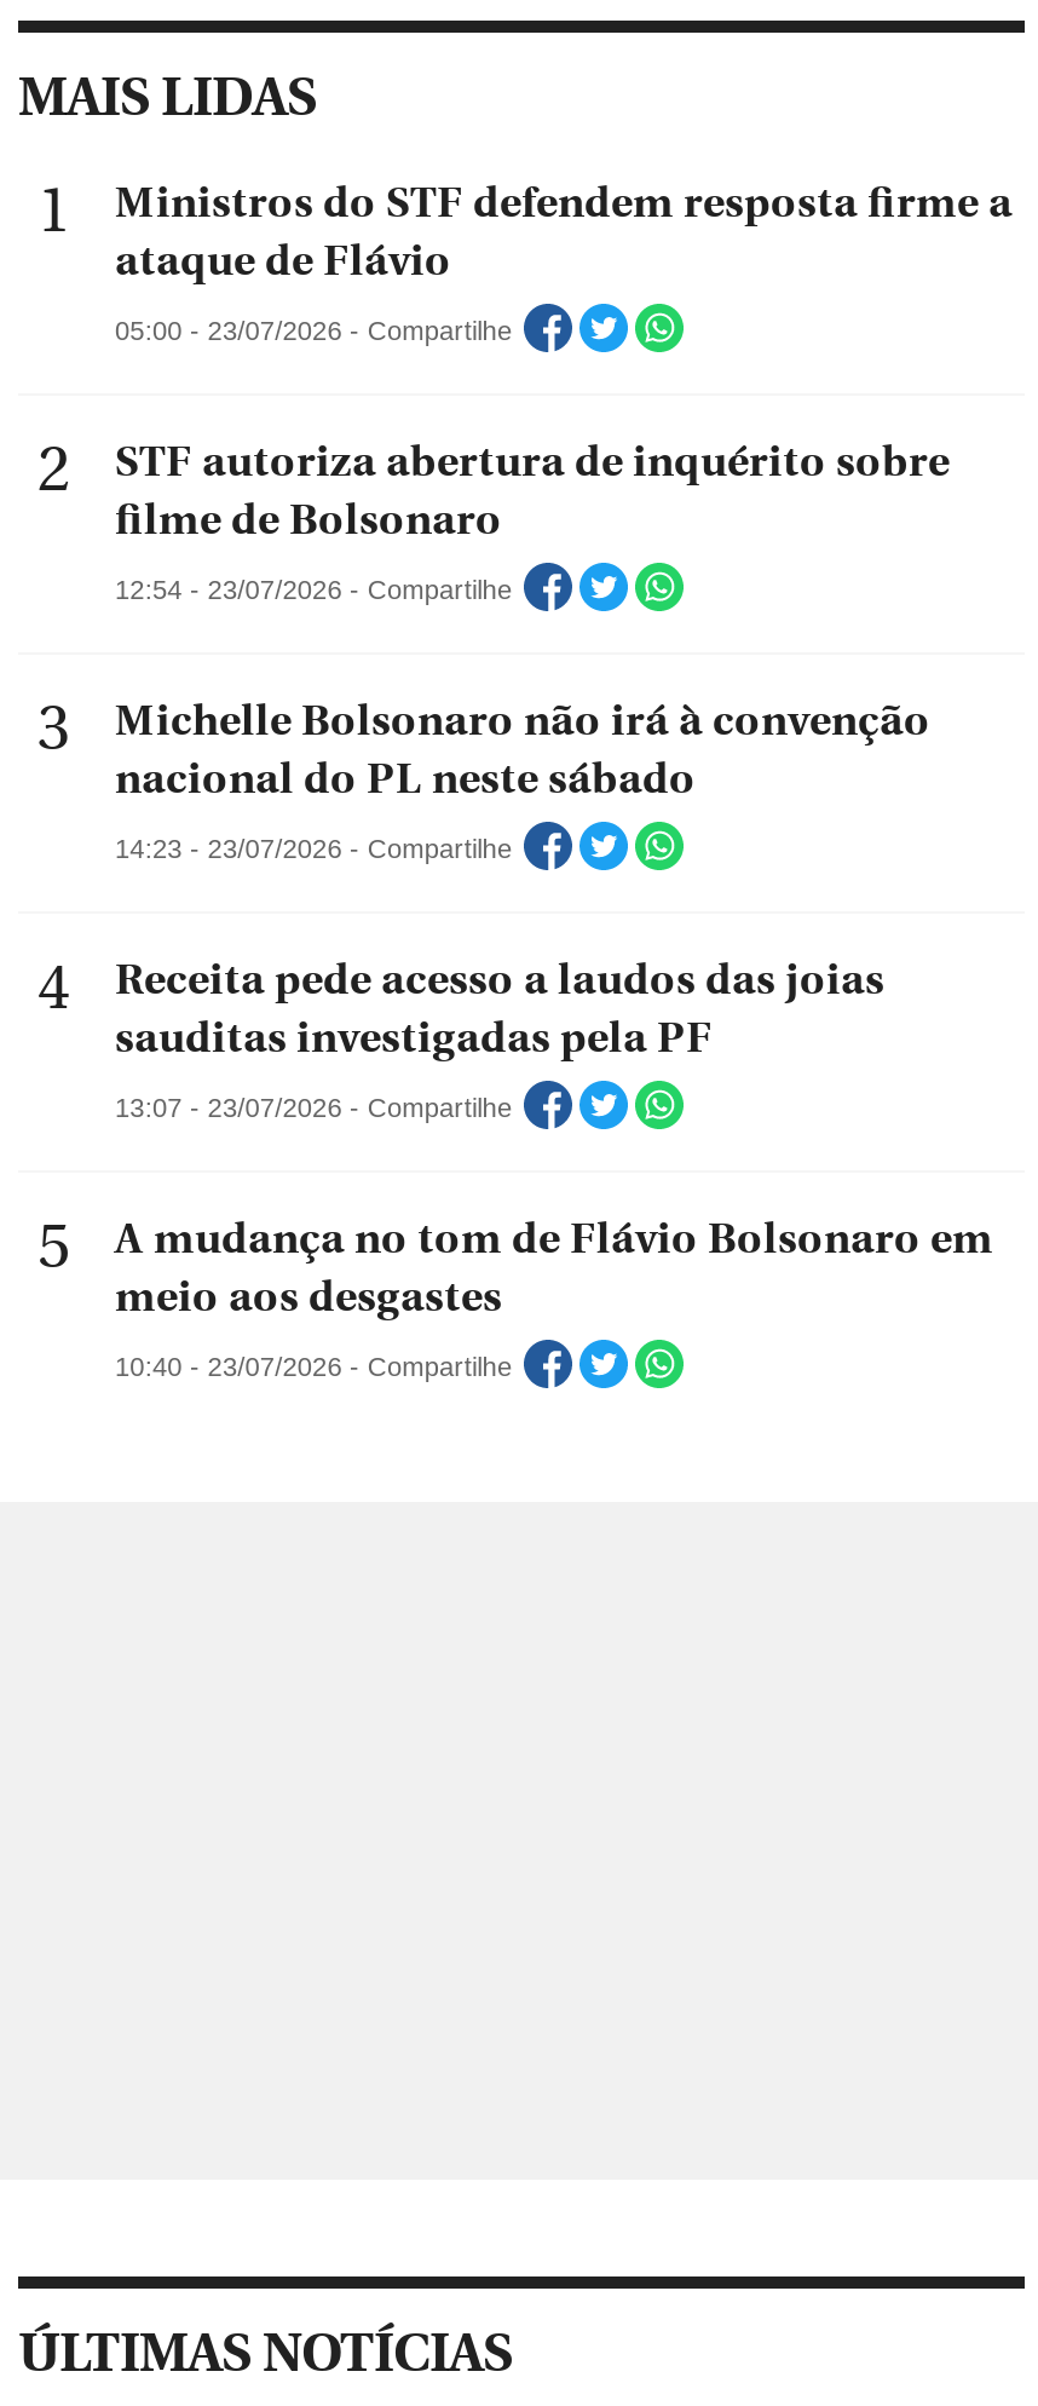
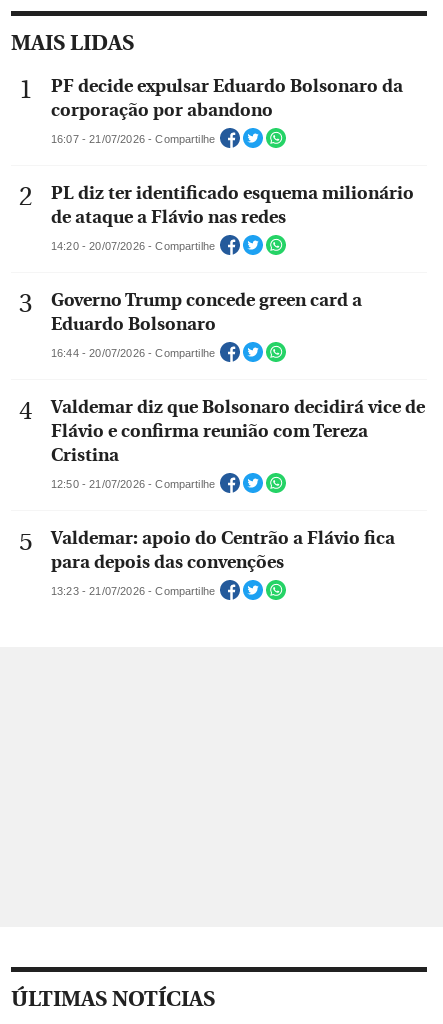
- Ministros do STF defendem resposta firme a
- ataque de Flávio
+ PF decide expulsar Eduardo Bolsonaro da
+ corporação por abandono

- 05:00 - 23/07/2026 - Compartilhe
+ 16:07 - 21/07/2026 - Compartilhe

- STF autoriza abertura de inquérito sobre
- filme de Bolsonaro
+ PL diz ter identificado esquema milionário
+ de ataque a Flávio nas redes

- 12:54 - 23/07/2026 - Compartilhe
+ 14:20 - 20/07/2026 - Compartilhe

- Michelle Bolsonaro não irá à convenção
- nacional do PL neste sábado
+ Governo Trump concede green card a
+ Eduardo Bolsonaro

- 14:23 - 23/07/2026 - Compartilhe
+ 16:44 - 20/07/2026 - Compartilhe

- Receita pede acesso a laudos das joias
- sauditas investigadas pela PF
+ Valdemar diz que Bolsonaro decidirá vice de
+ Flávio e confirma reunião com Tereza
+ Cristina

- 13:07 - 23/07/2026 - Compartilhe
+ 12:50 - 21/07/2026 - Compartilhe

- A mudança no tom de Flávio Bolsonaro em
- meio aos desgastes
+ Valdemar: apoio do Centrão a Flávio fica
+ para depois das convenções

- 10:40 - 23/07/2026 - Compartilhe
+ 13:23 - 21/07/2026 - Compartilhe
